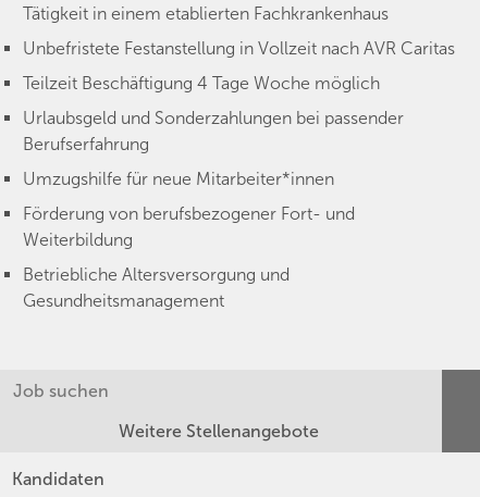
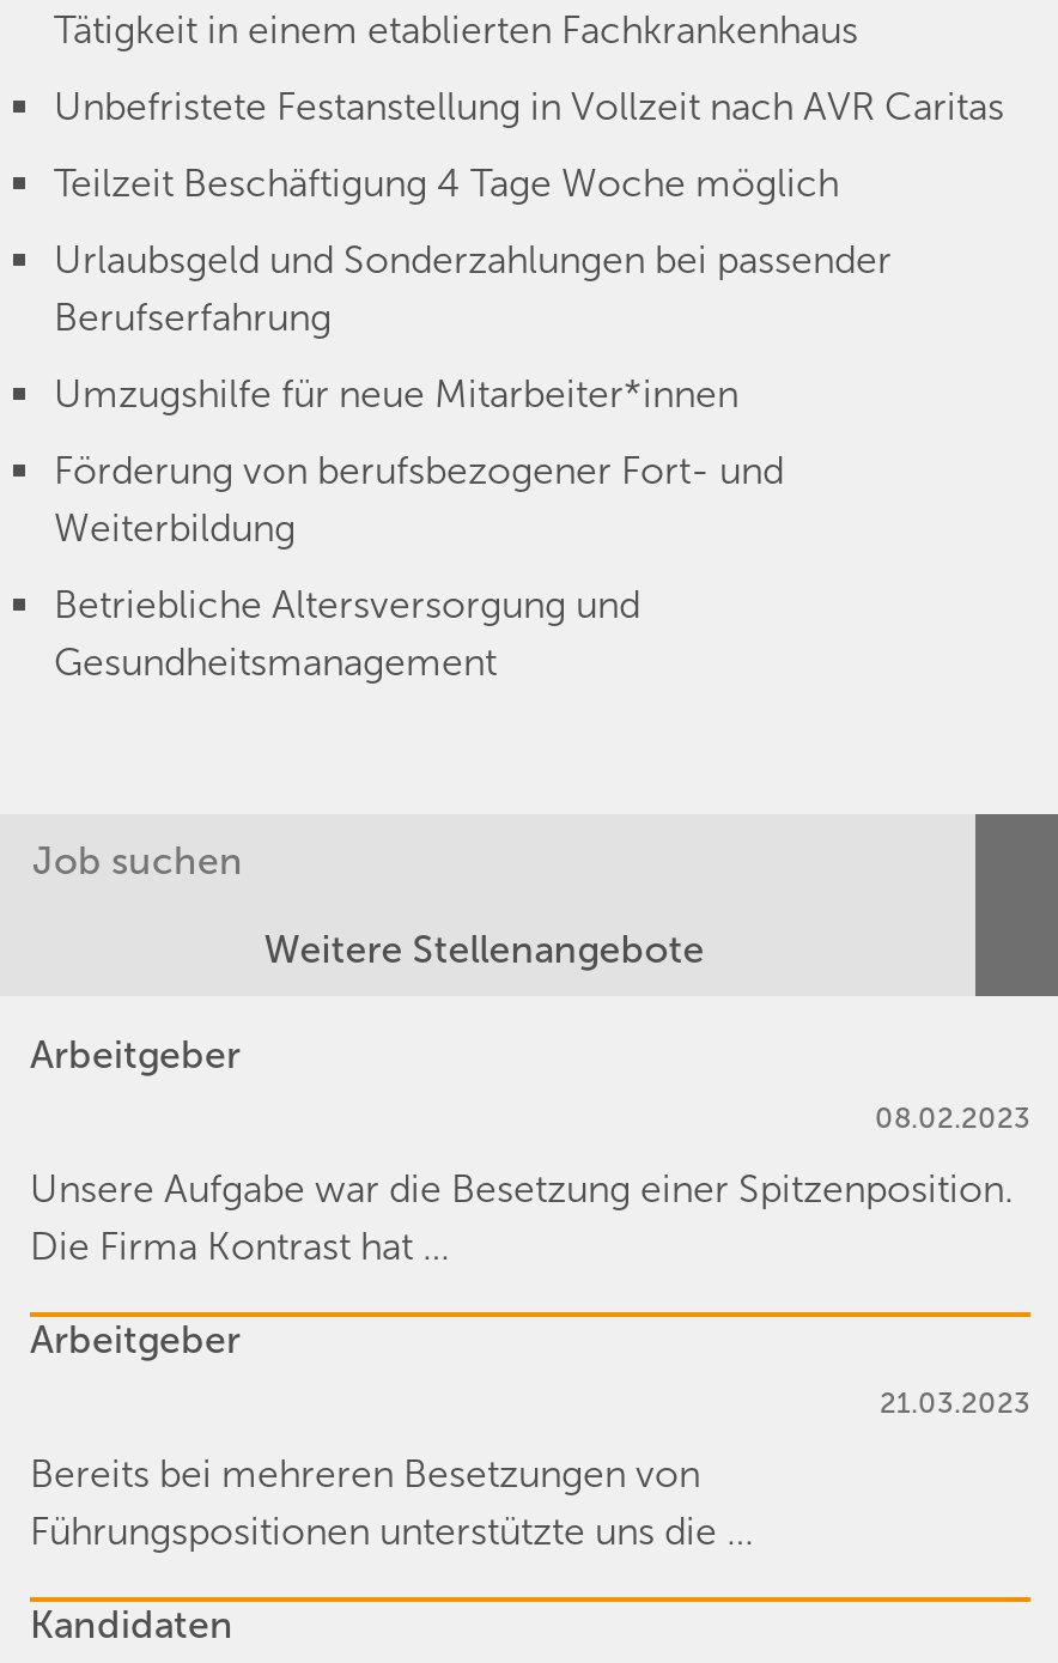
+ Arbeitgeber
+ 08.02.2023
+ Unsere Aufgabe war die Besetzung einer Spitzenposition.
+ Die Firma Kontrast hat …
+ Arbeitgeber
+ 21.03.2023
+ Bereits bei mehreren Besetzungen von
+ Führungspositionen unterstützte uns die …
